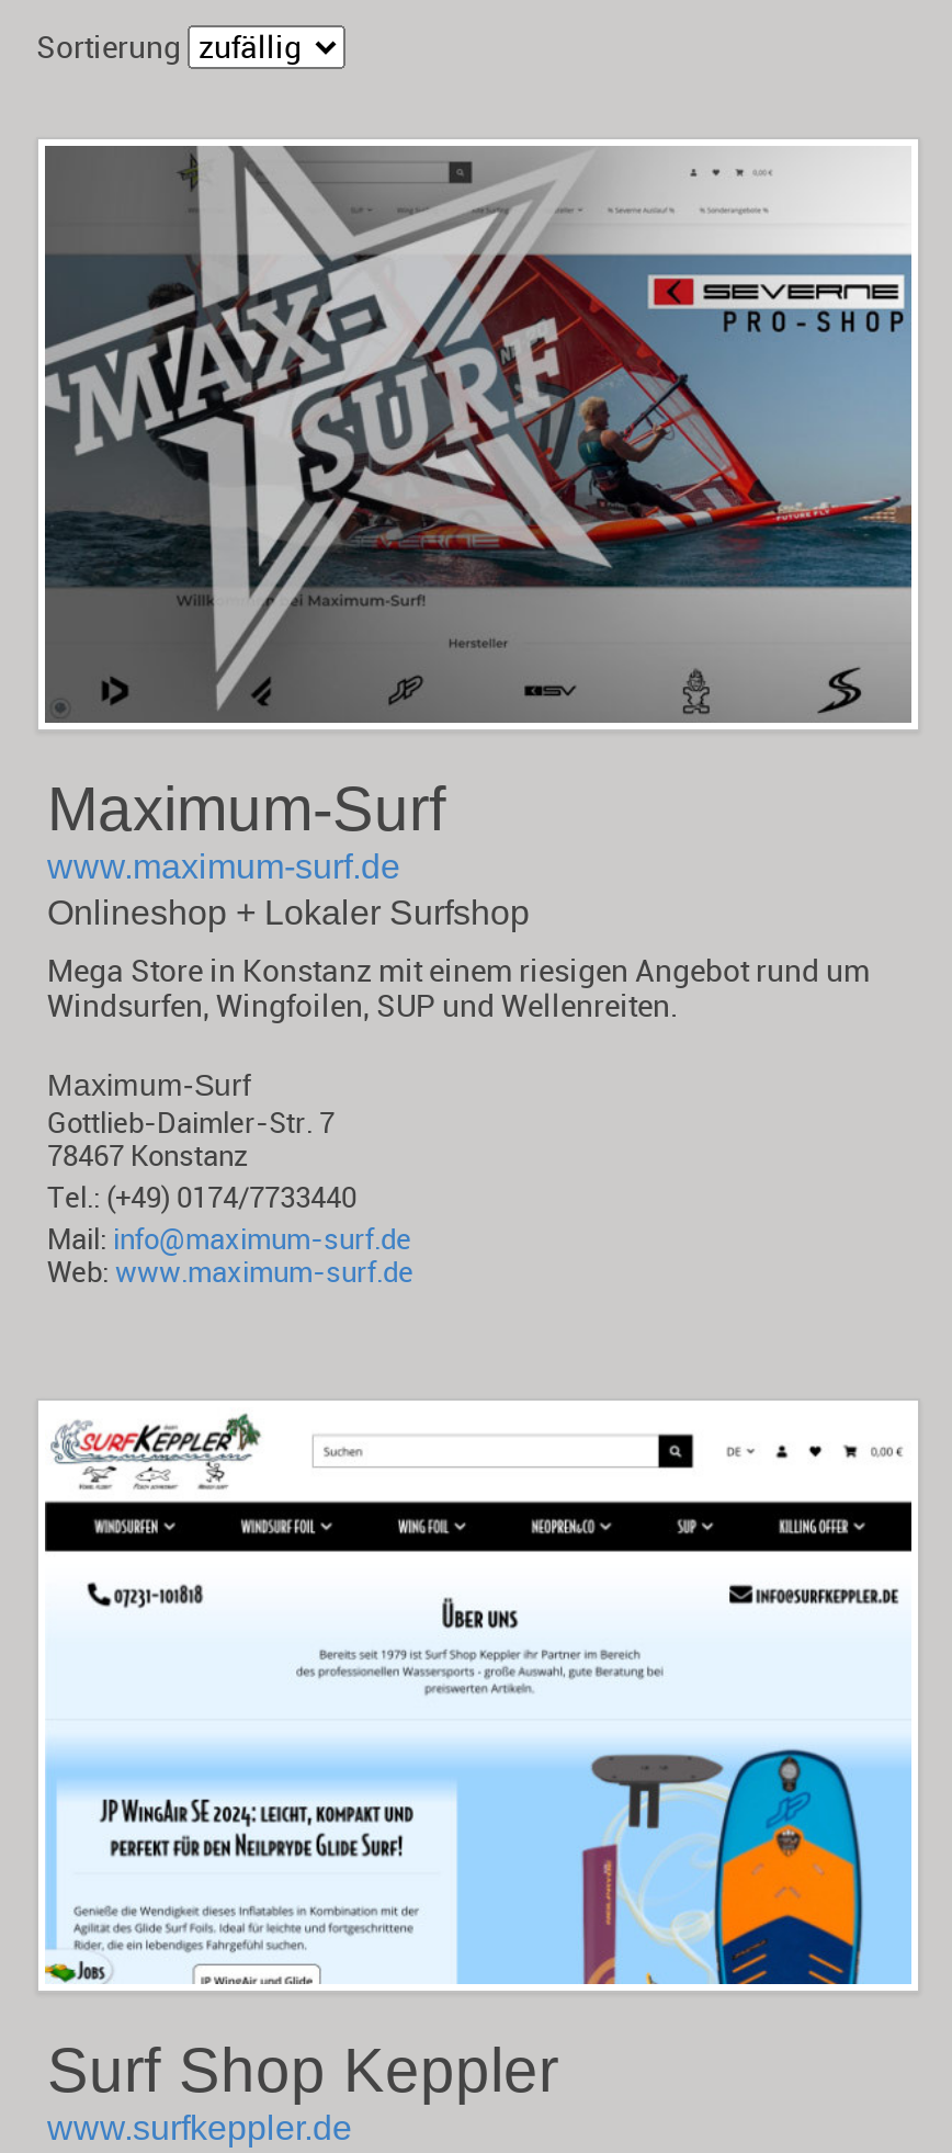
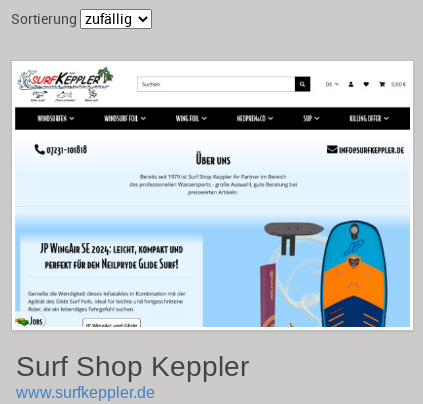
- [image]
- Maximum-Surf
- www.maximum-surf.de
- Onlineshop + Lokaler Surfshop
- Mega Store in Konstanz mit einem riesigen Angebot rund um
- Windsurfen, Wingfoilen, SUP und Wellenreiten.
- Maximum-Surf
- Gottlieb-Daimler-Str. 7
- 78467 Konstanz
- Tel.: (+49) 0174/7733440
- Mail: info@maximum-surf.de
- Web: www.maximum-surf.de
